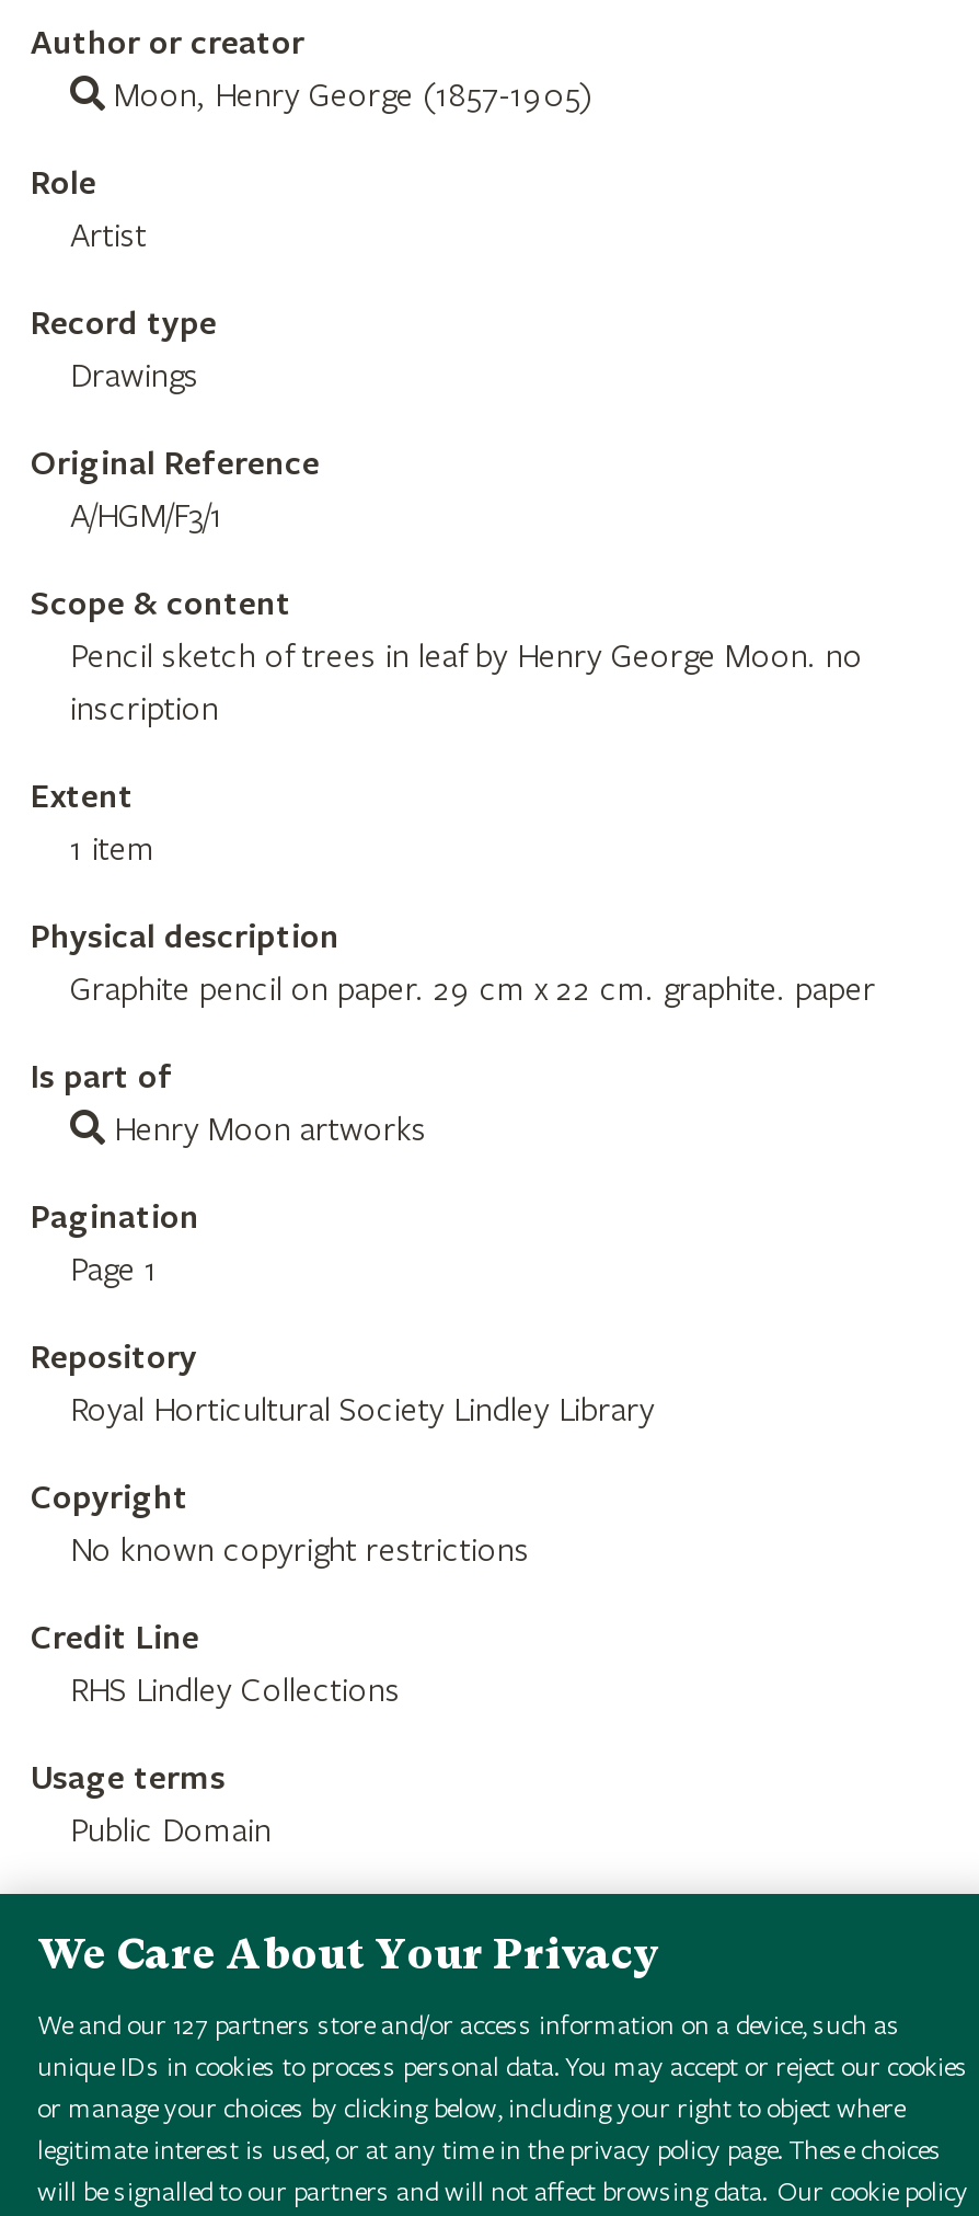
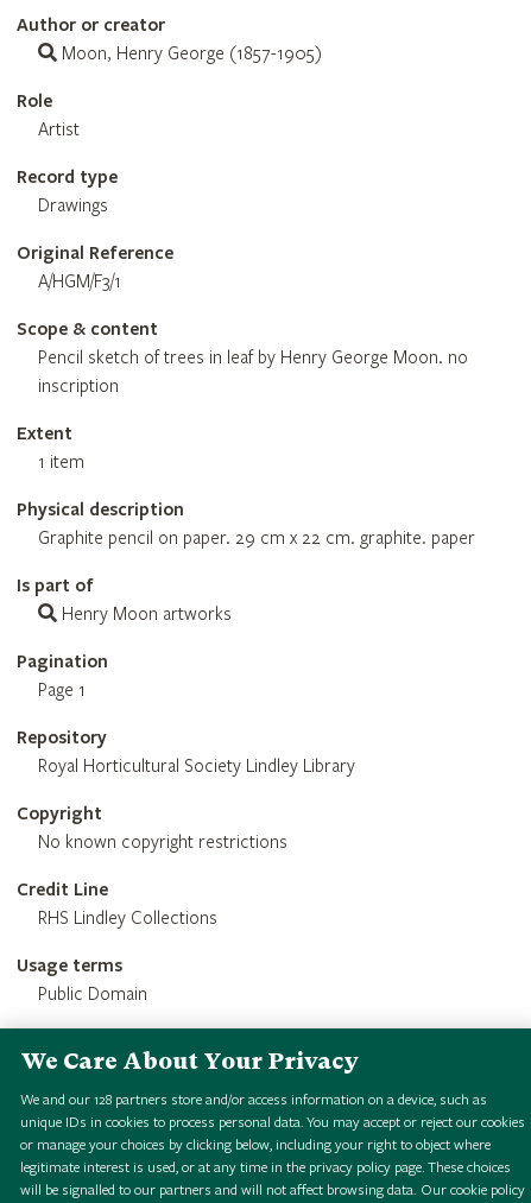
- We and our 127 partners store and/or access information on a device, such as
+ We and our 128 partners store and/or access information on a device, such as
